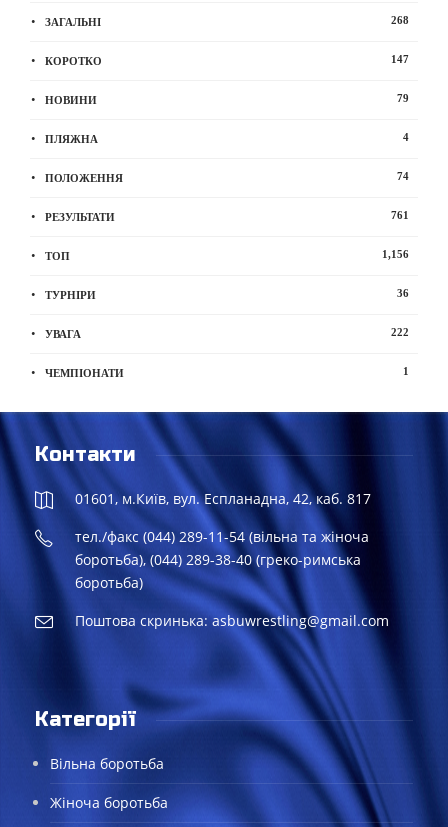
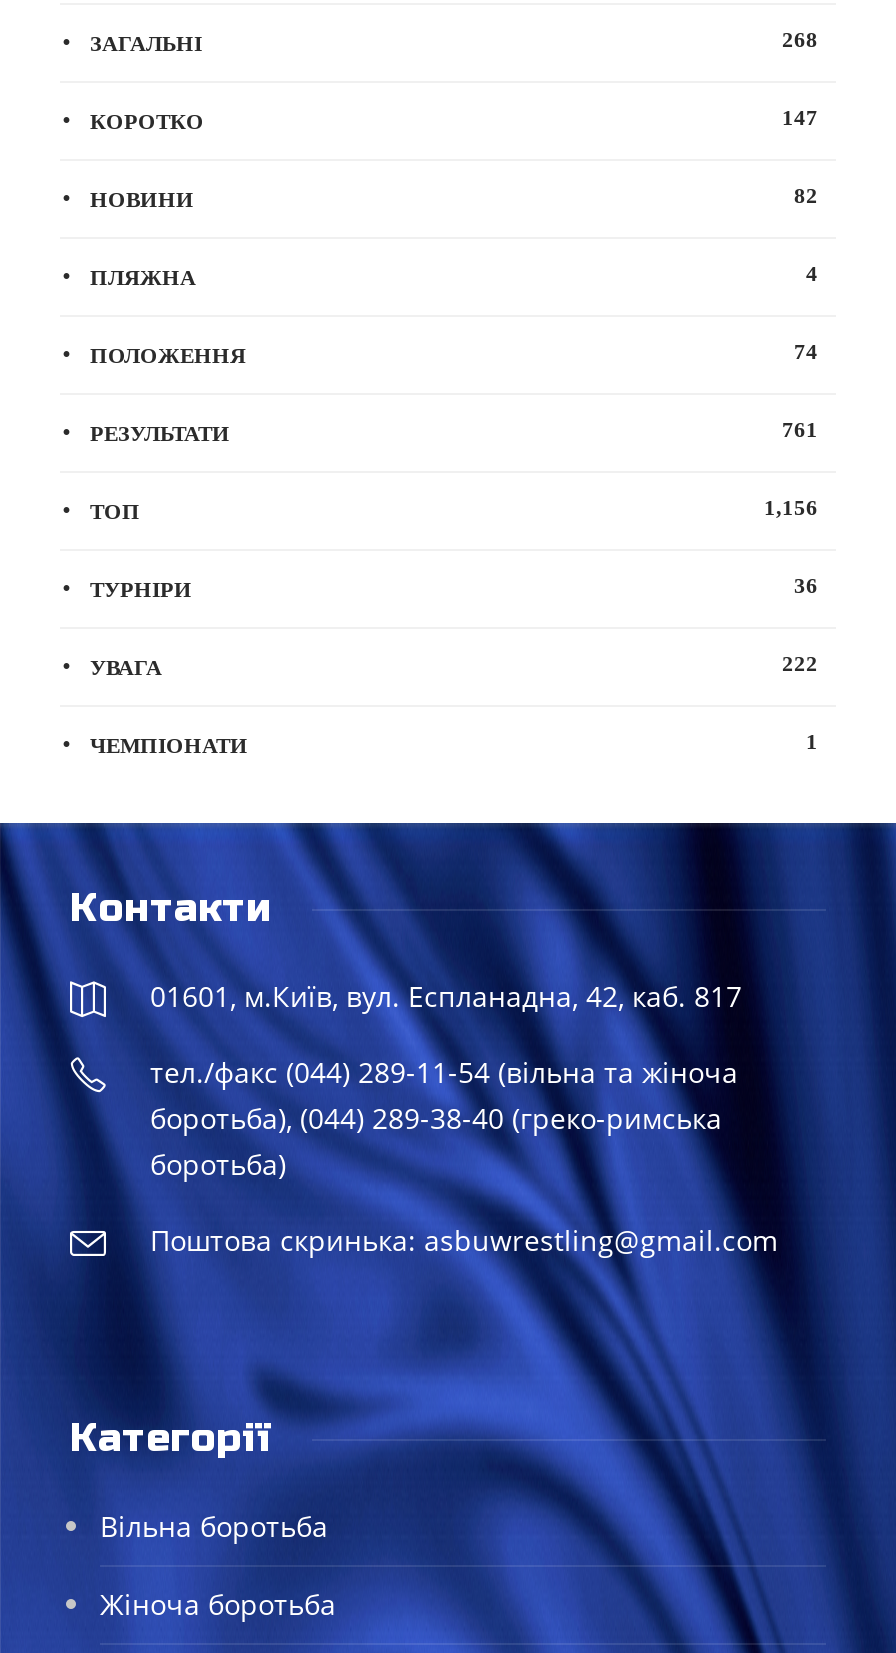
- 79
+ 82
